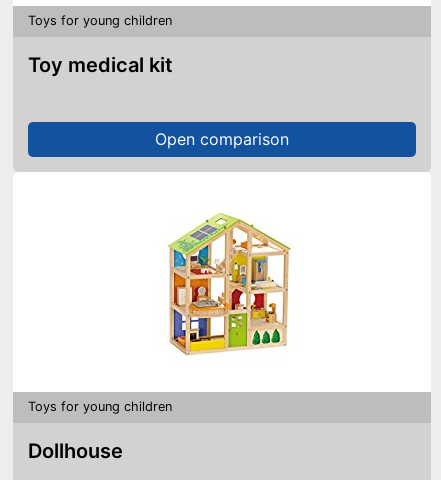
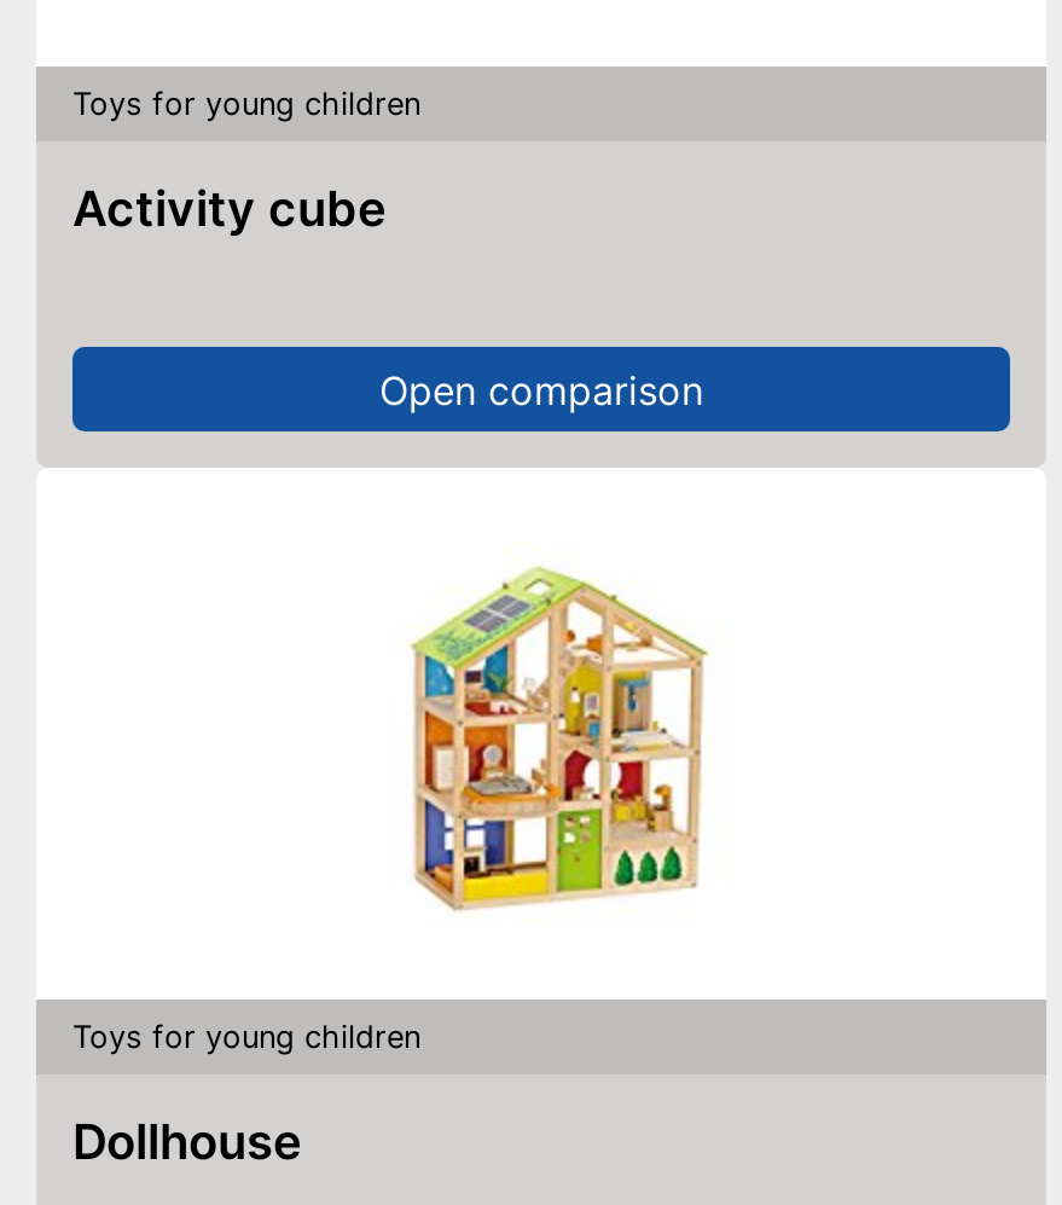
- Toy medical kit
+ Activity cube
